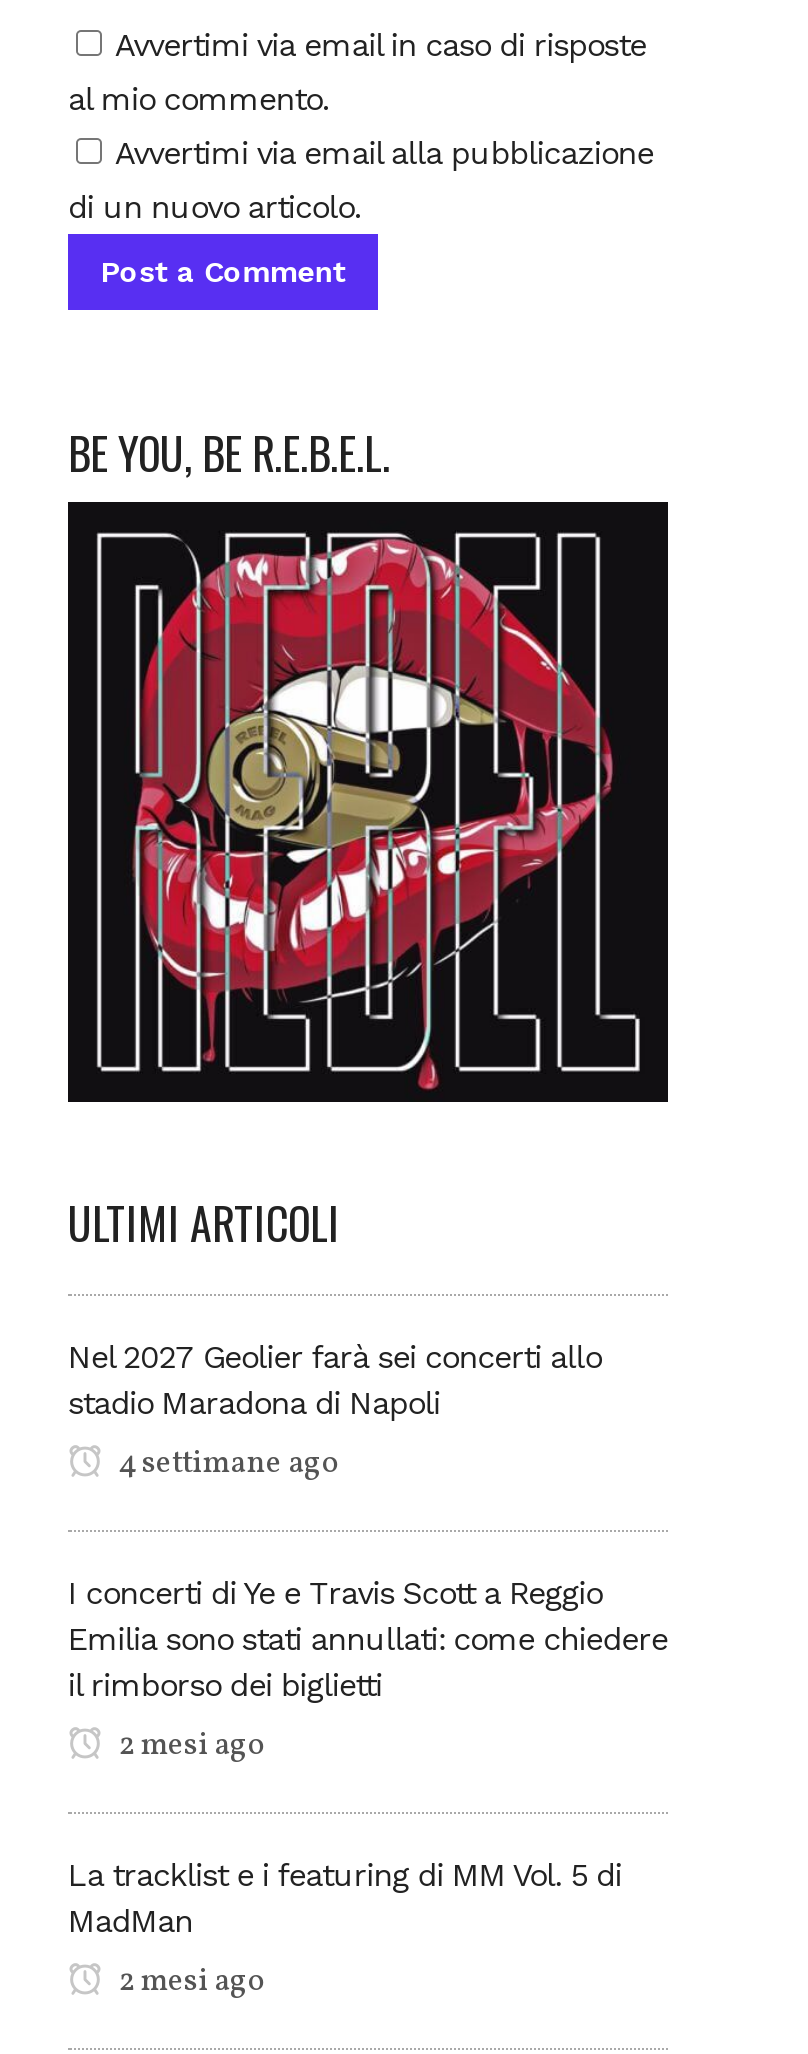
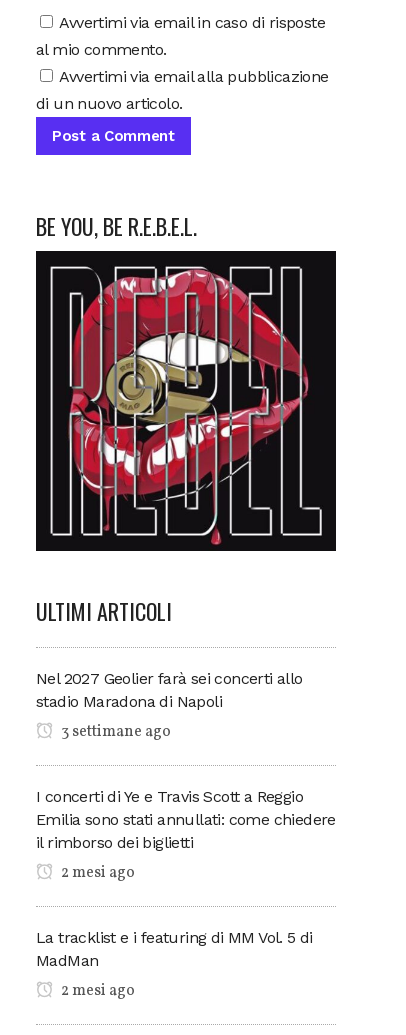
- 4 settimane ago
+ 3 settimane ago
